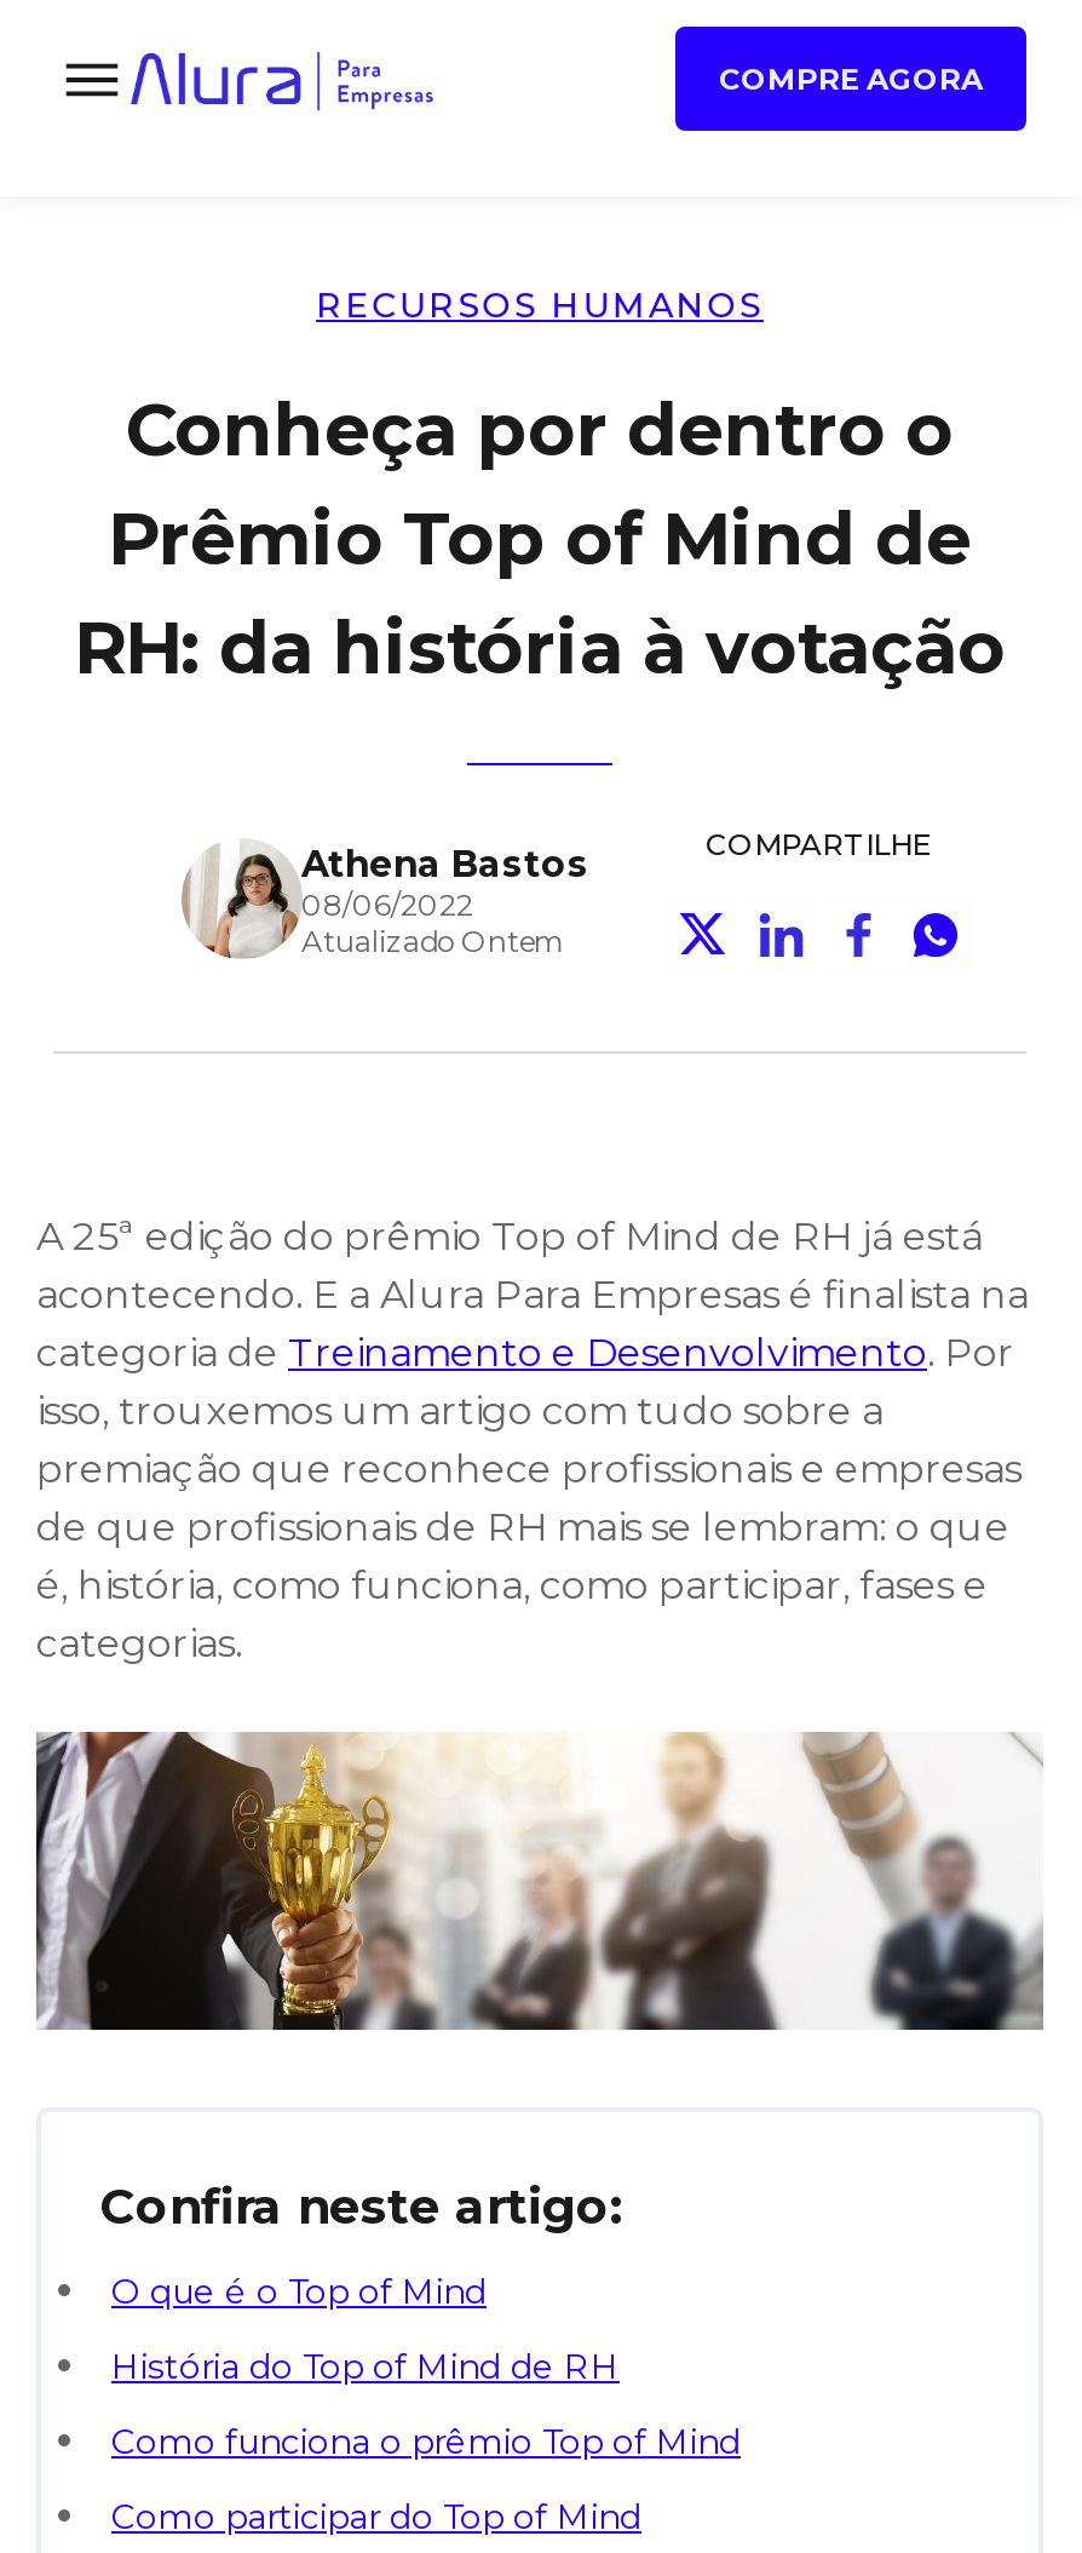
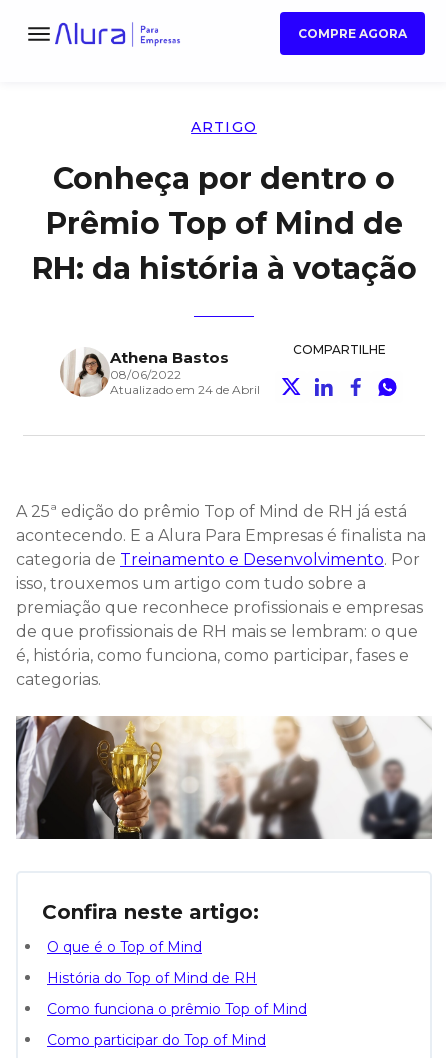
- RECURSOS HUMANOS
+ ARTIGO

- [image]
- Atualizado Ontem
+ [image]
+ Atualizado em 24 de Abril
